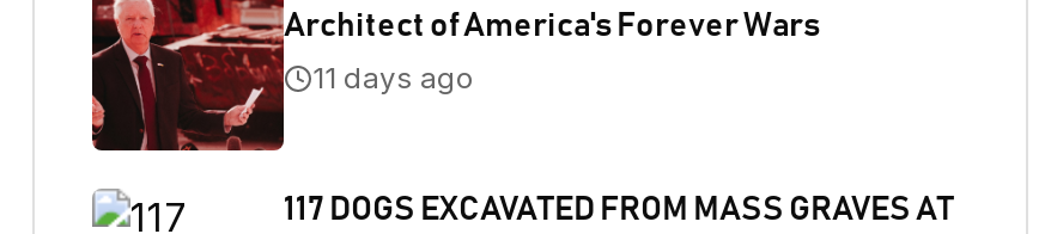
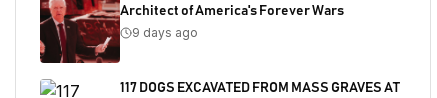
- 11 days ago
+ 9 days ago
